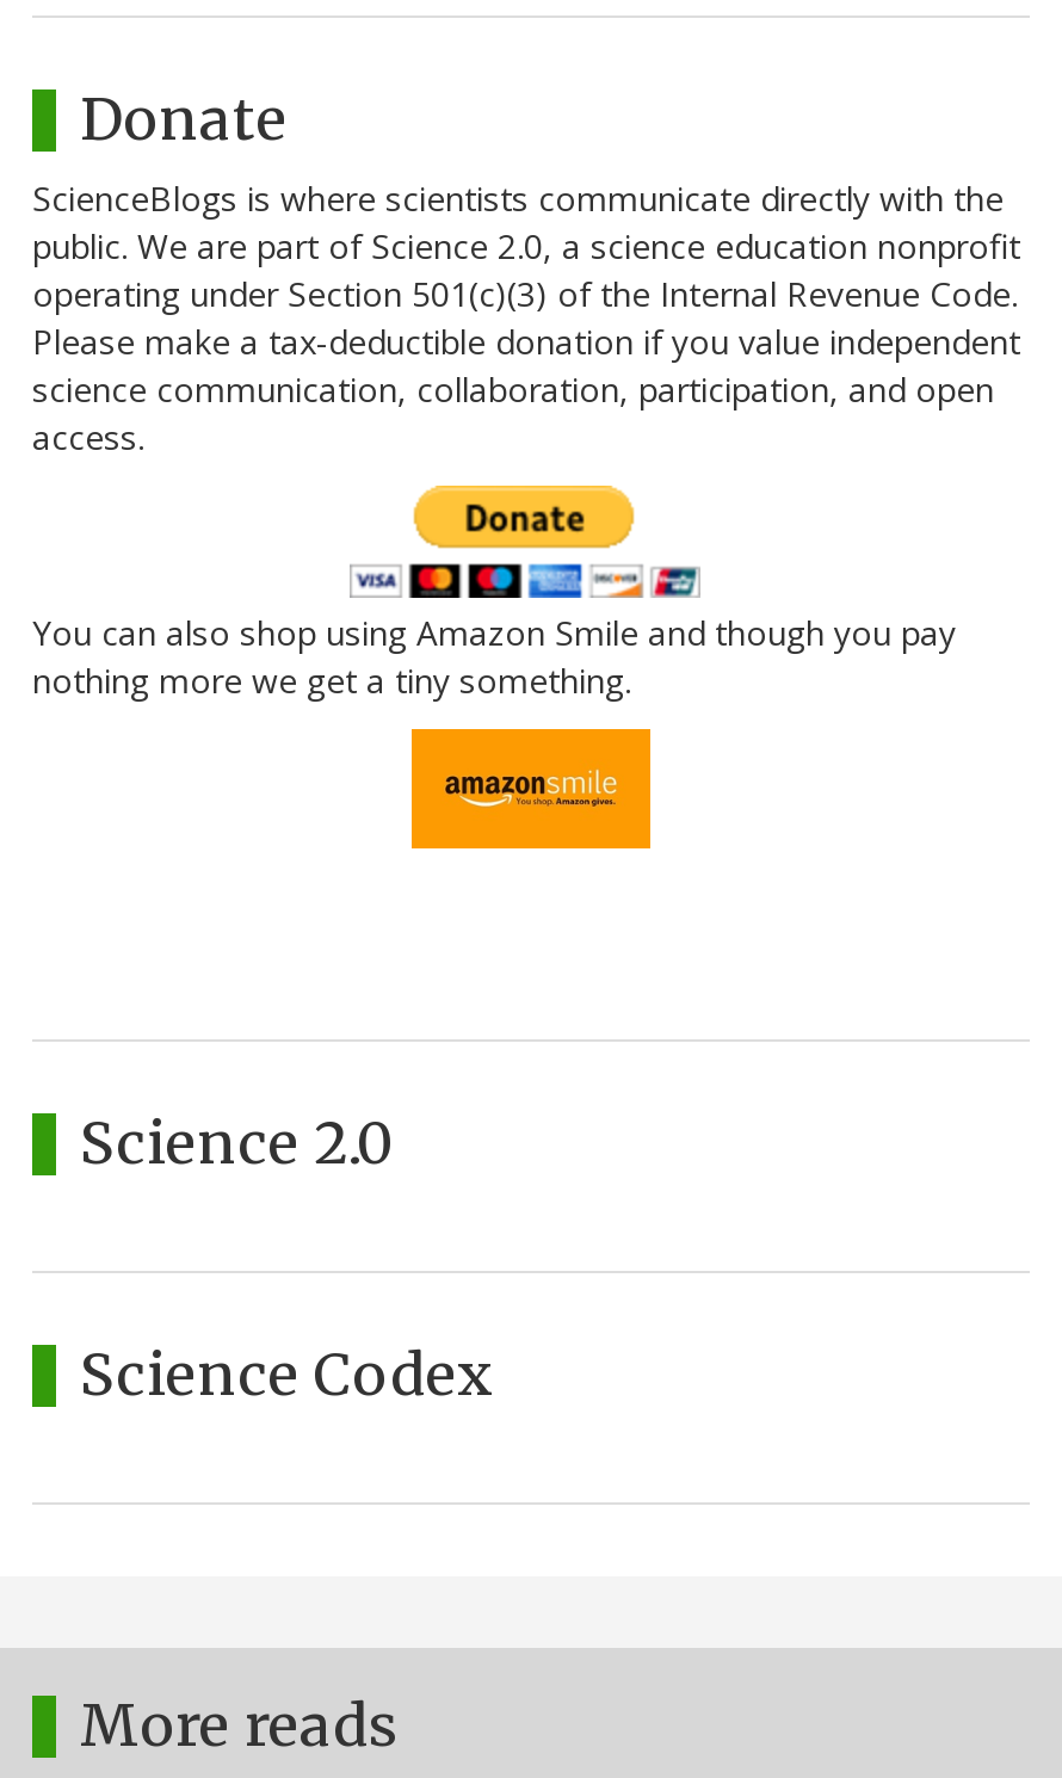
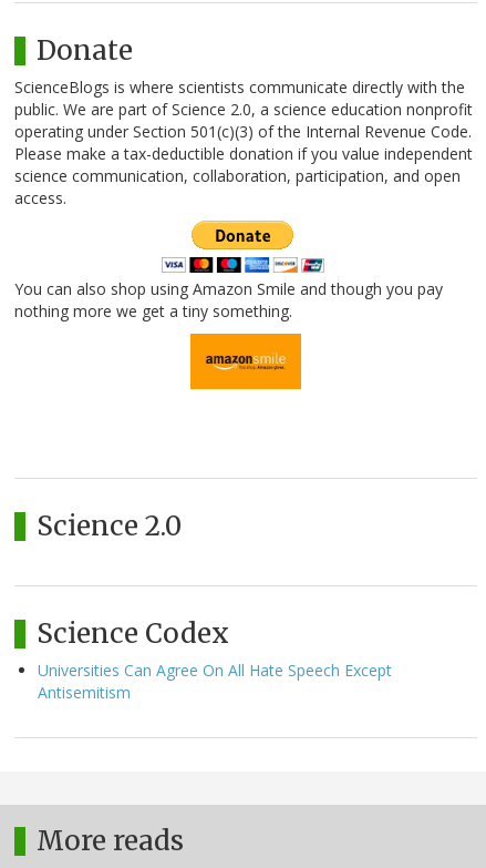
+ Universities Can Agree On All Hate Speech Except
+ Antisemitism
